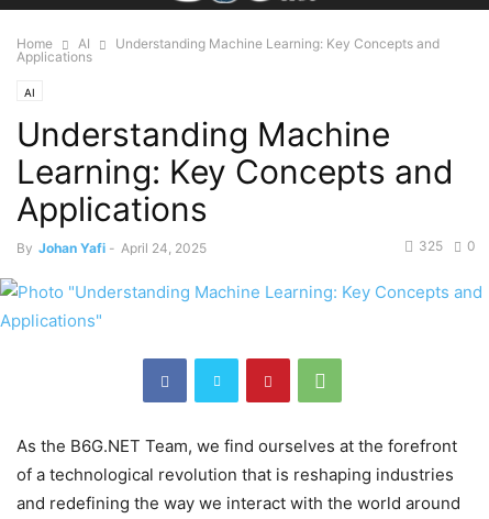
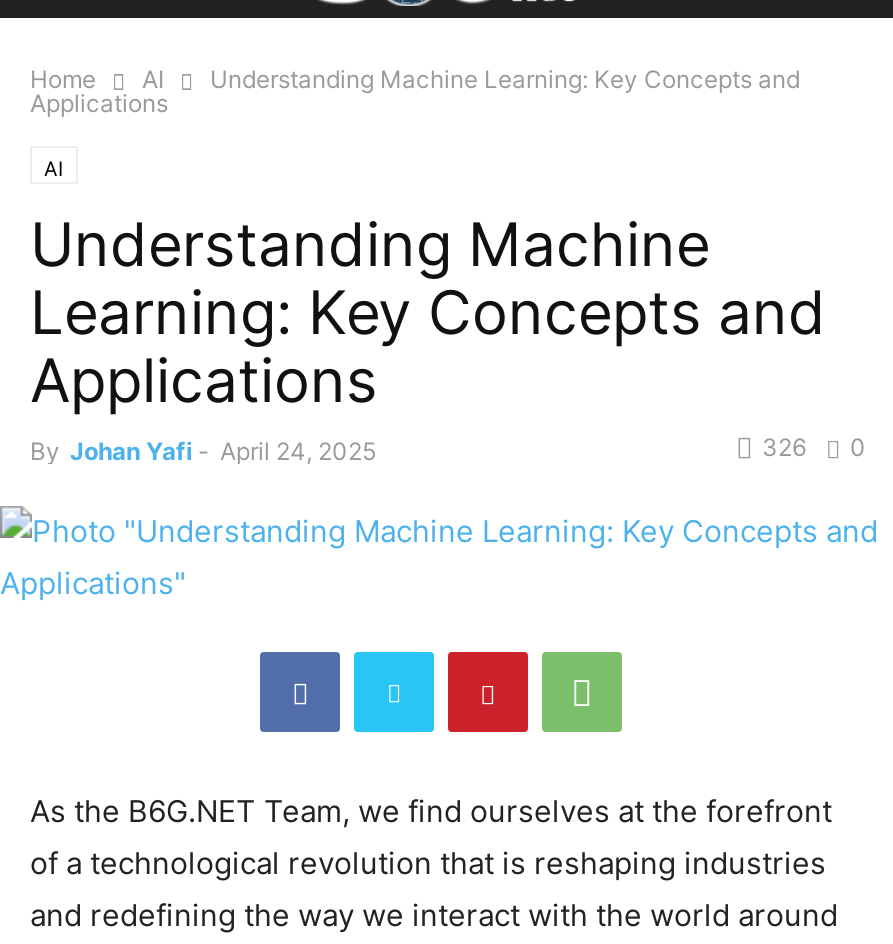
- 325 0
+ 326 0
